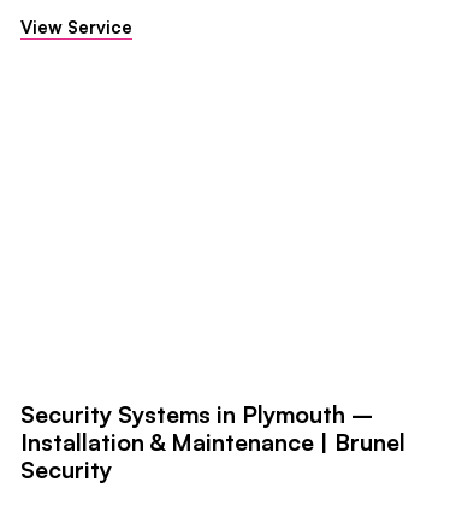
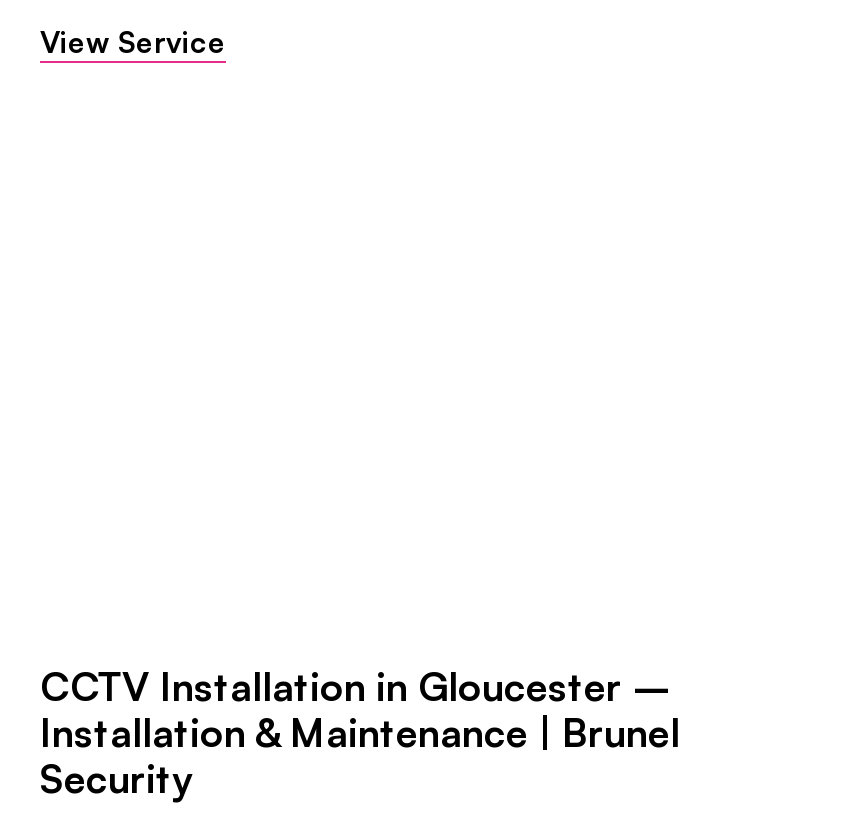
- Security Systems in Plymouth –
+ CCTV Installation in Gloucester –
